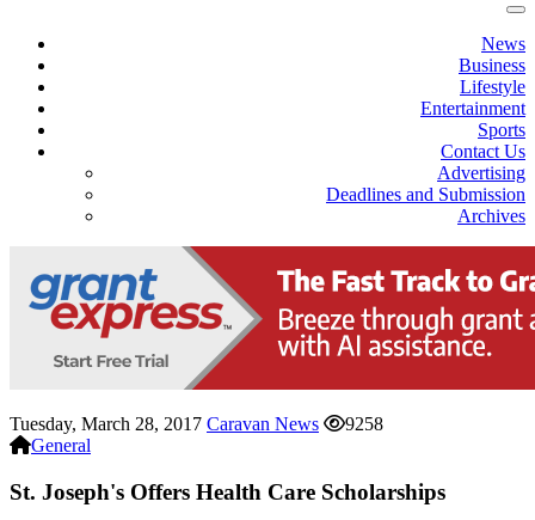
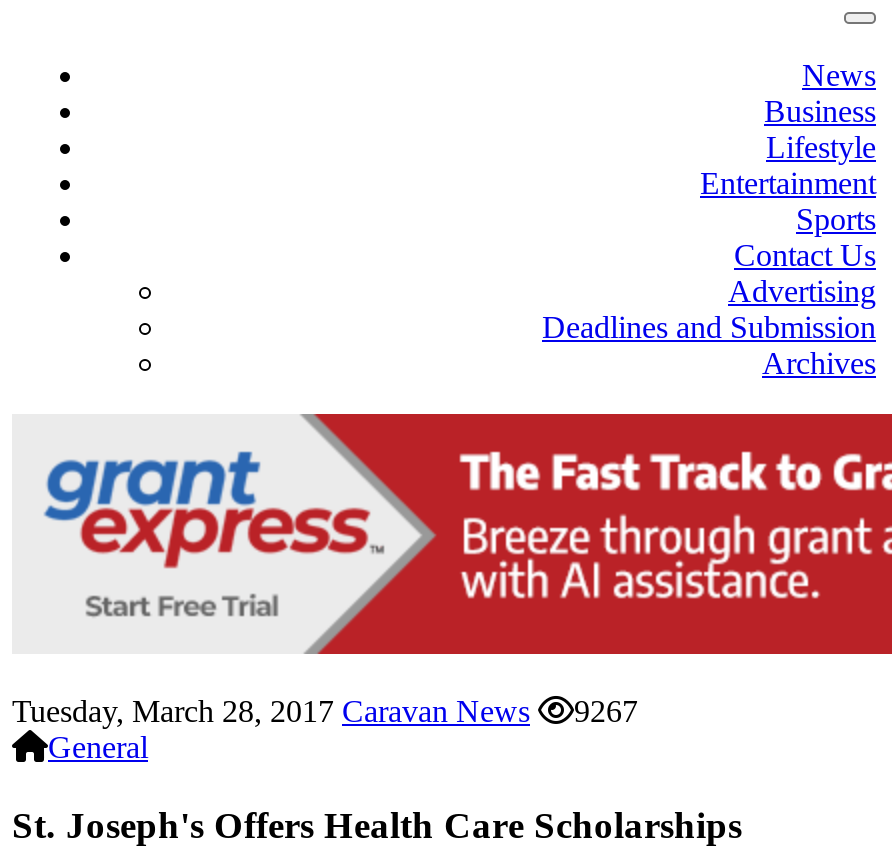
- Tuesday, March 28, 2017 Caravan News 9258
+ Tuesday, March 28, 2017 Caravan News 9267
